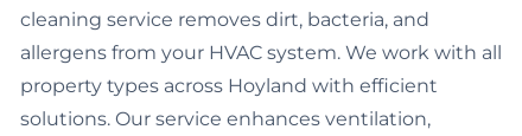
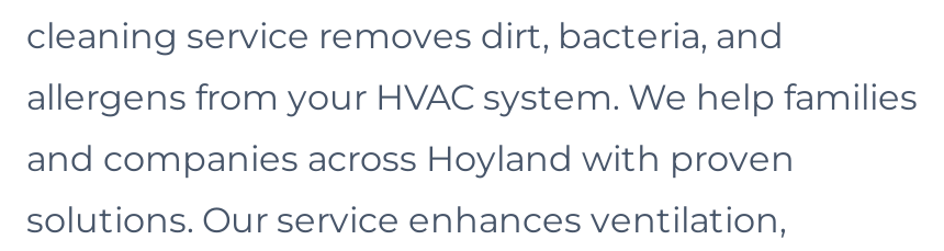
- allergens from your HVAC system. We work with all
+ allergens from your HVAC system. We help families

- property types across Hoyland with efficient
+ and companies across Hoyland with proven
